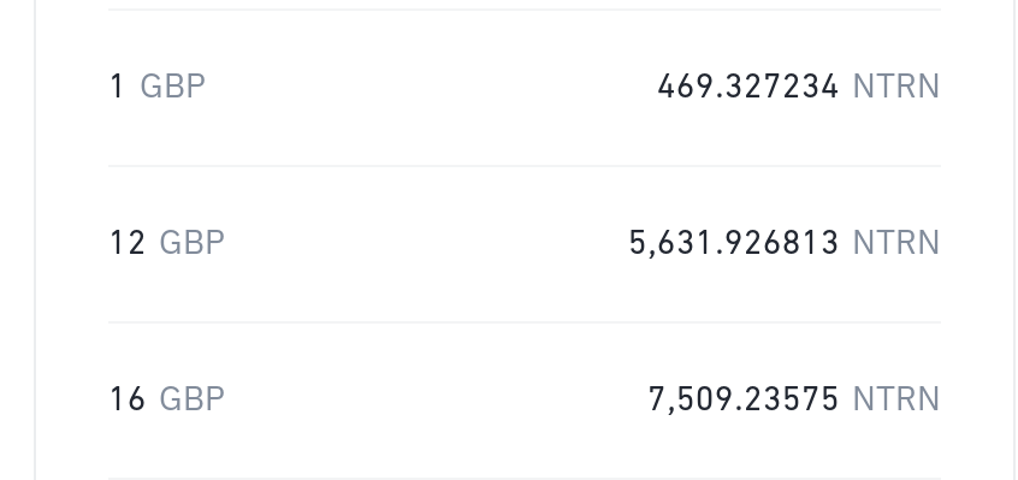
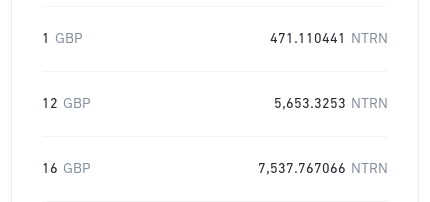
- 469.327234 NTRN
+ 471.110441 NTRN

- 5,631.926813 NTRN
+ 5,653.3253 NTRN

- 7,509.23575 NTRN
+ 7,537.767066 NTRN
